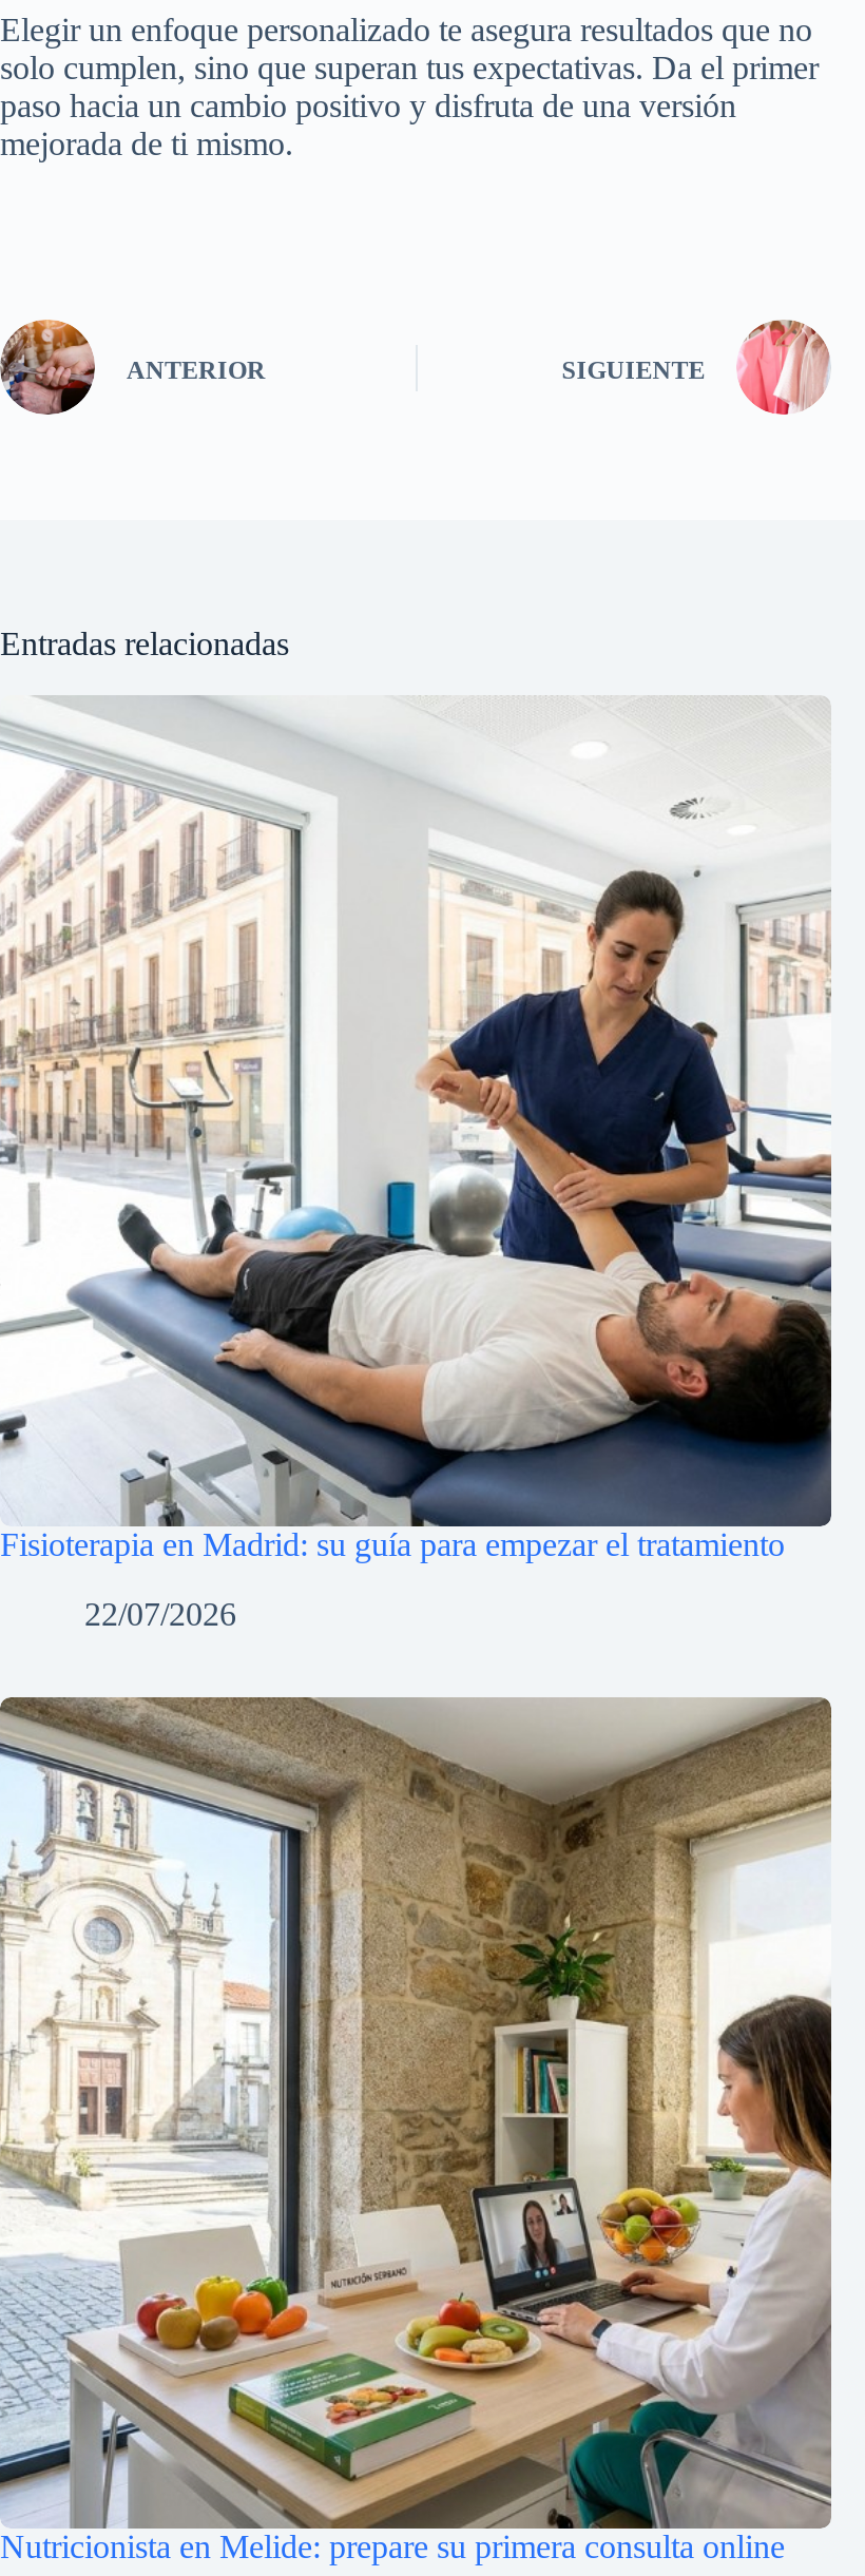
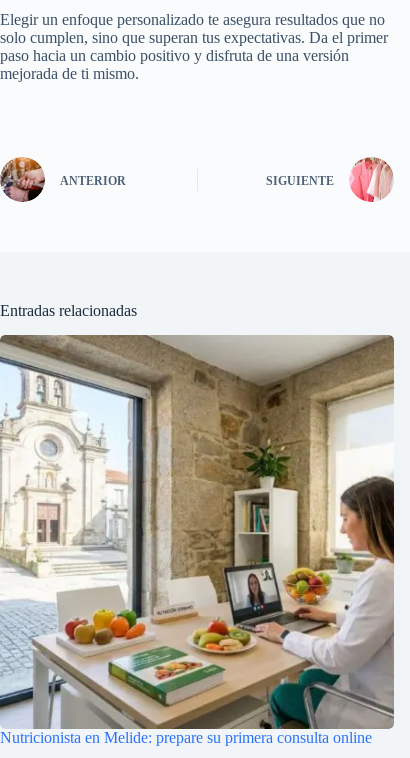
- [image]
- Fisioterapia en Madrid: su guía para empezar el tratamiento
- 22/07/2026
